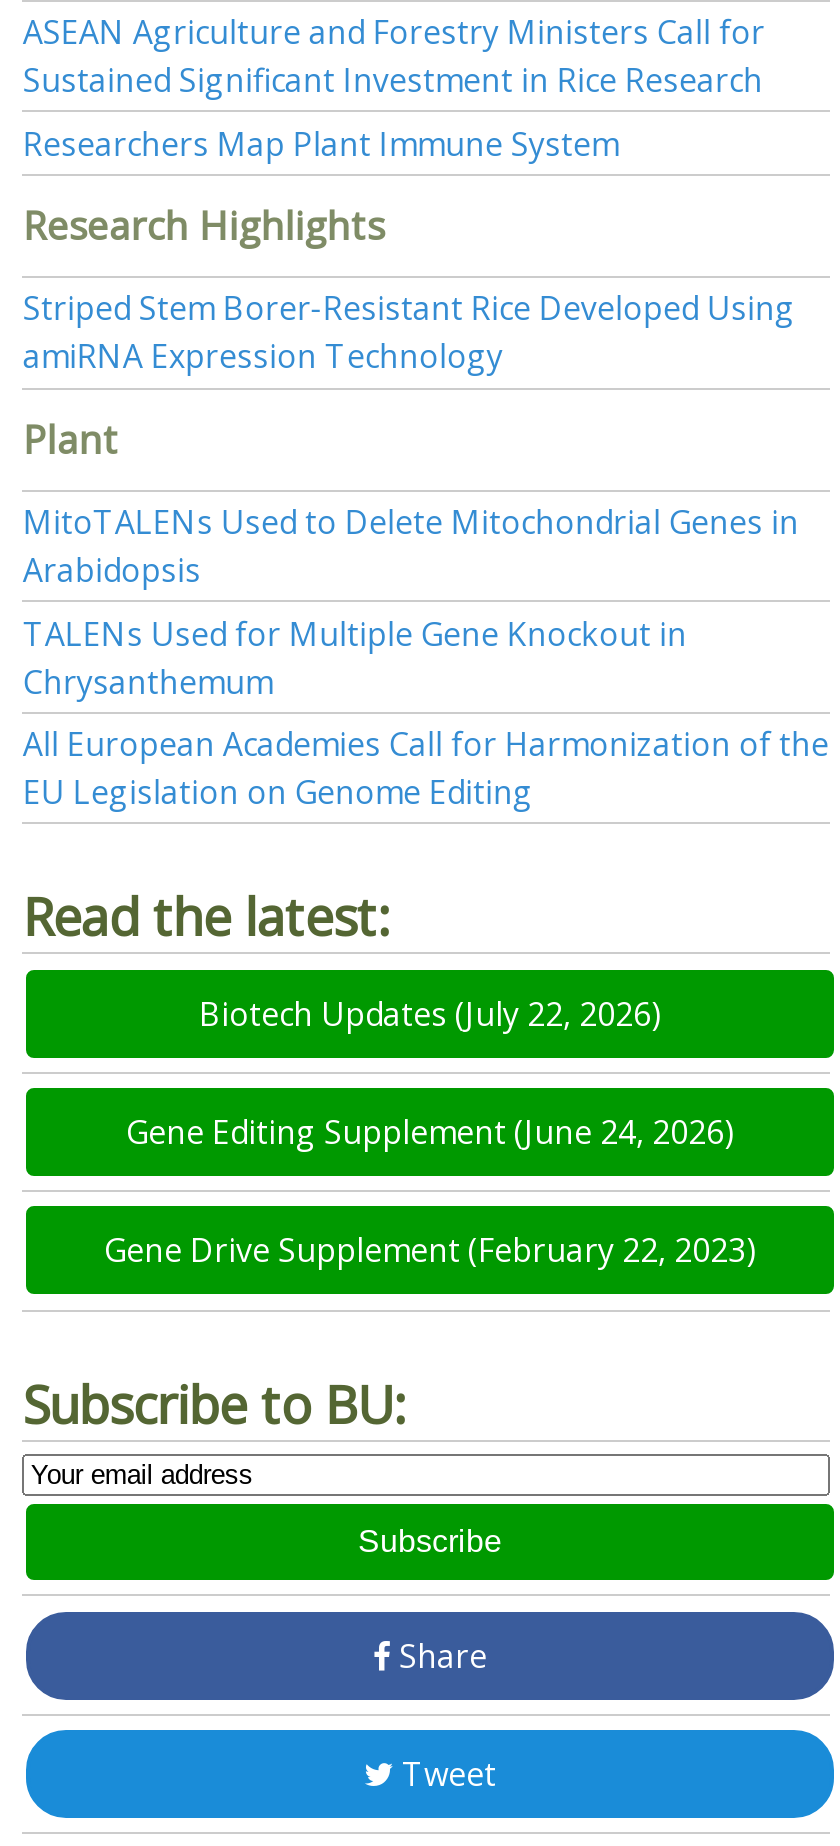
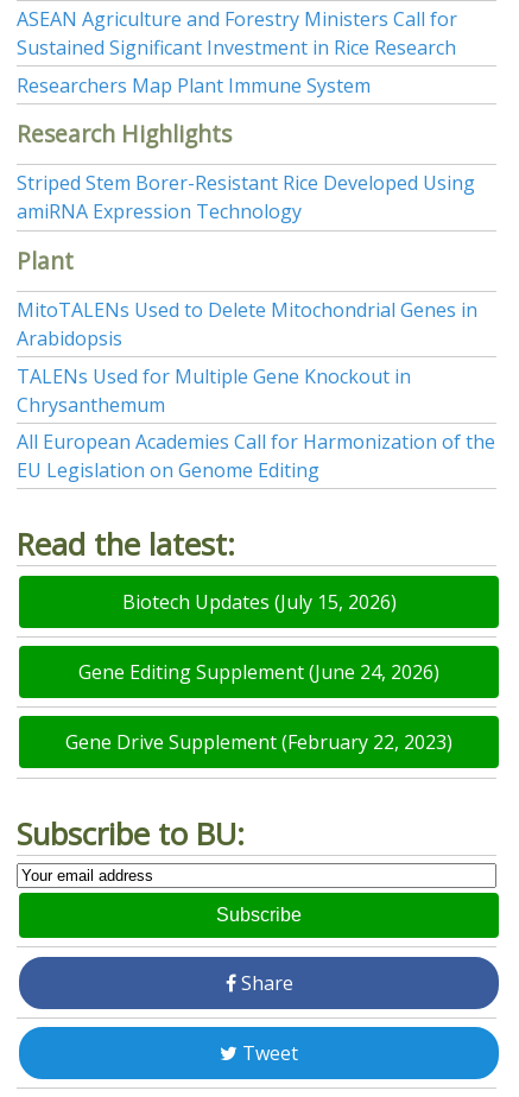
- Biotech Updates (July 22, 2026)
+ Biotech Updates (July 15, 2026)
